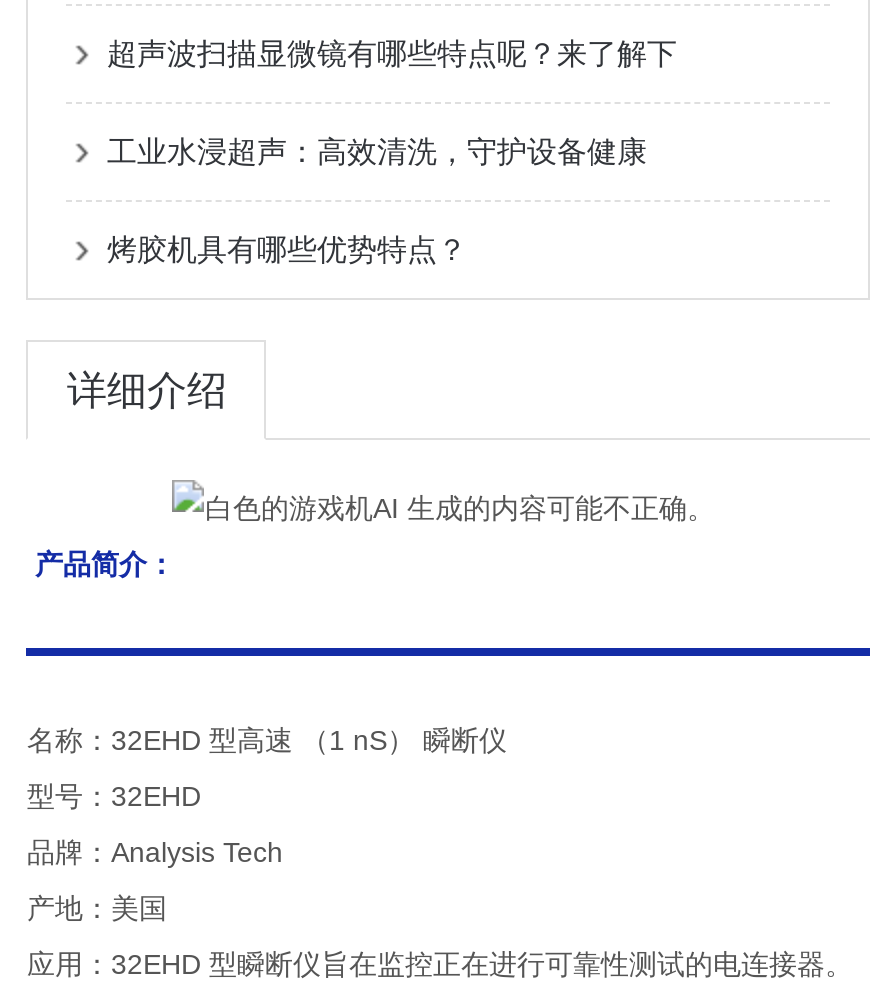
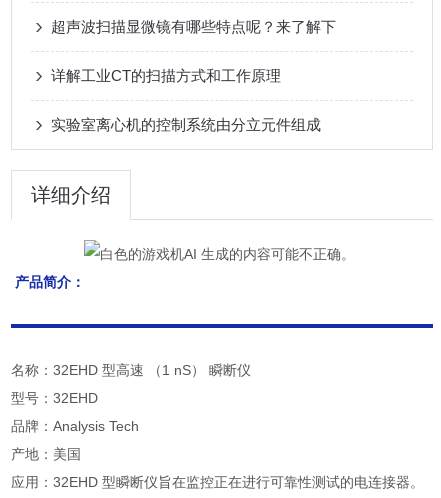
- 工业水浸超声：高效清洗，守护设备健康
+ 详解工业CT的扫描方式和工作原理

- 烤胶机具有哪些优势特点？
+ 实验室离心机的控制系统由分立元件组成
